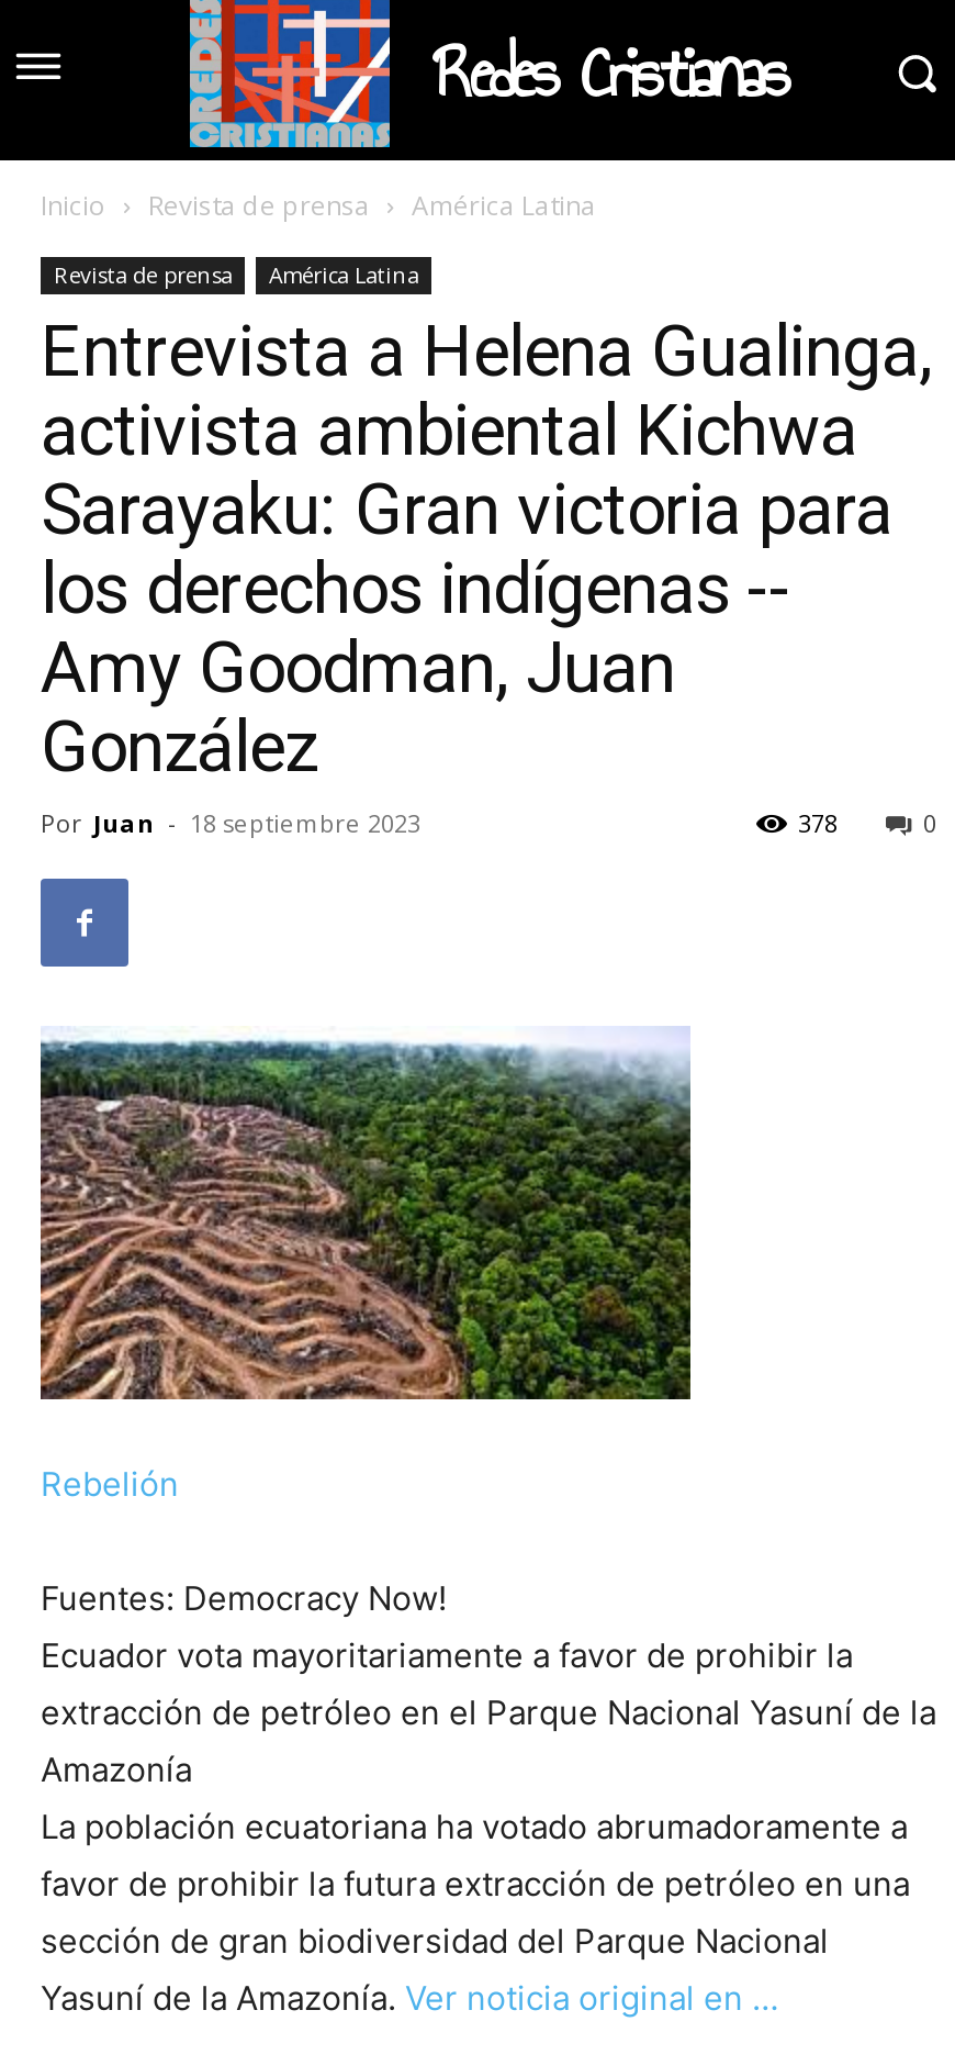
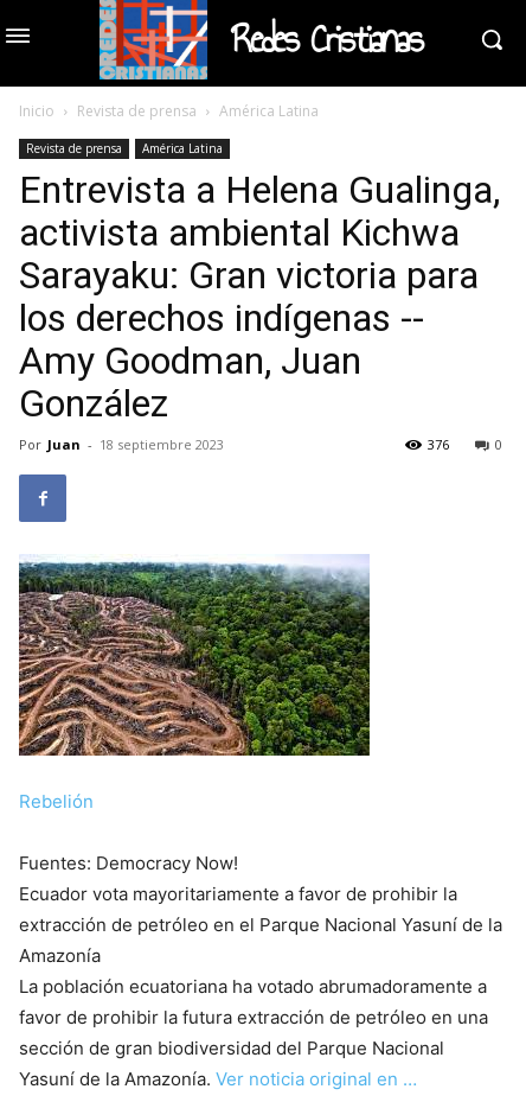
- 378
+ 376
